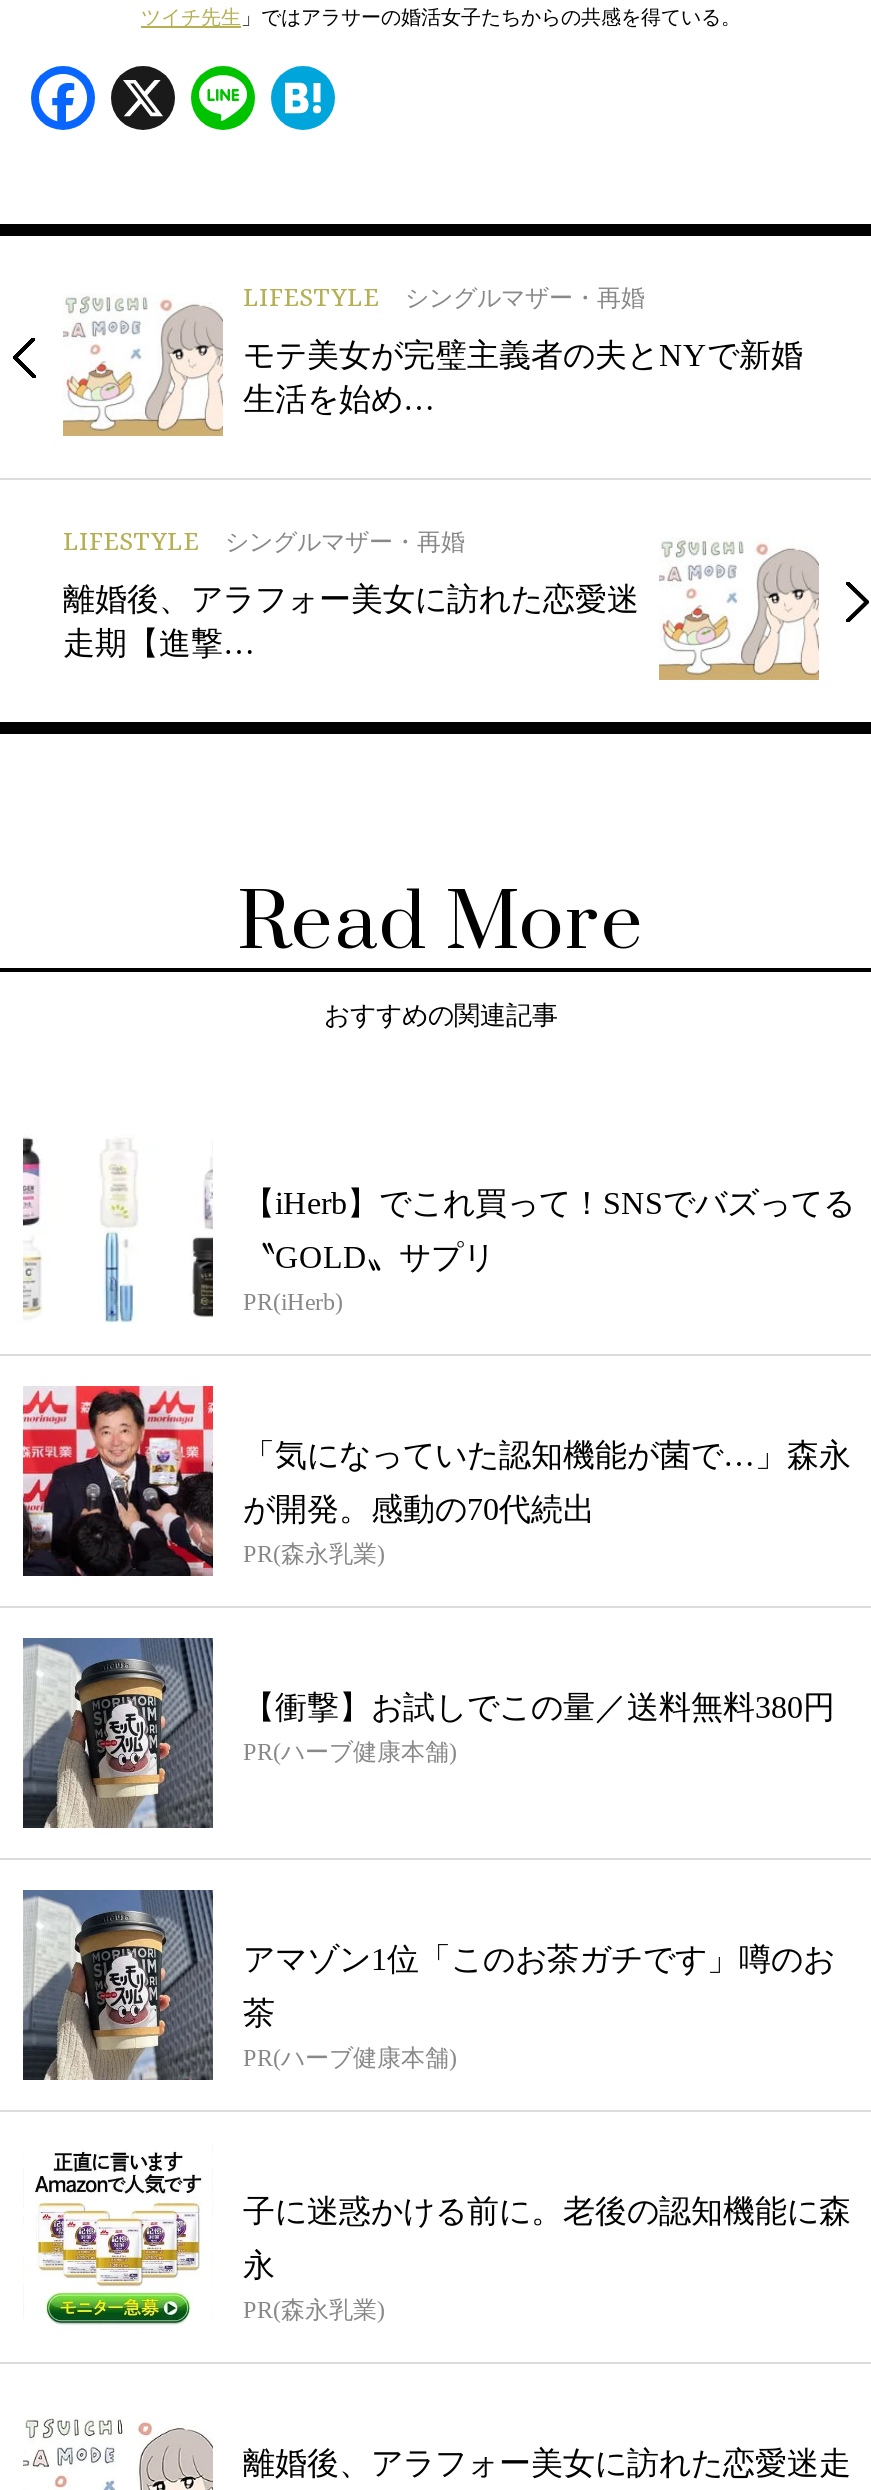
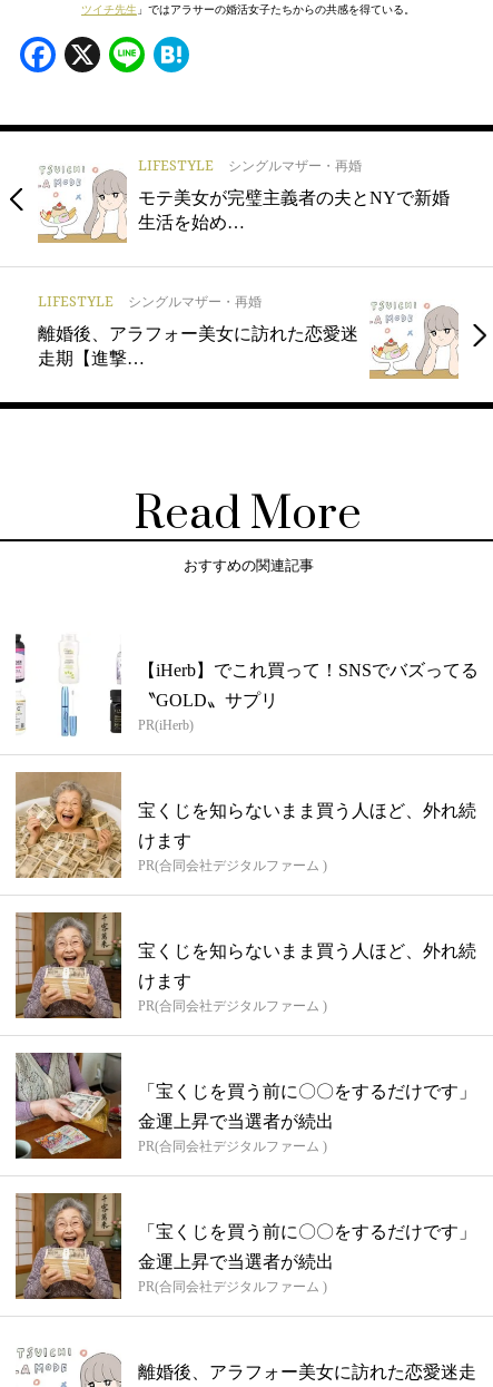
- [image]
- 「気になっていた認知機能が菌で…」森永
- が開発。感動の70代続出
- PR(森永乳業)
+ [image]
+ 宝くじを知らないまま買う人ほど、外れ続
+ けます
+ PR(合同会社デジタルファーム )

- [image]
- 【衝撃】お試しでこの量／送料無料380円
- PR(ハーブ健康本舗)
+ [image]
+ 宝くじを知らないまま買う人ほど、外れ続
+ けます
+ PR(合同会社デジタルファーム )

- [image]
- アマゾン1位「このお茶ガチです」噂のお
- 茶
- PR(ハーブ健康本舗)
+ [image]
+ 「宝くじを買う前に〇〇をするだけです」
+ 金運上昇で当選者が続出
+ PR(合同会社デジタルファーム )

- [image]
- 子に迷惑かける前に。老後の認知機能に森
- 永
- PR(森永乳業)
+ [image]
+ 「宝くじを買う前に〇〇をするだけです」
+ 金運上昇で当選者が続出
+ PR(合同会社デジタルファーム )
